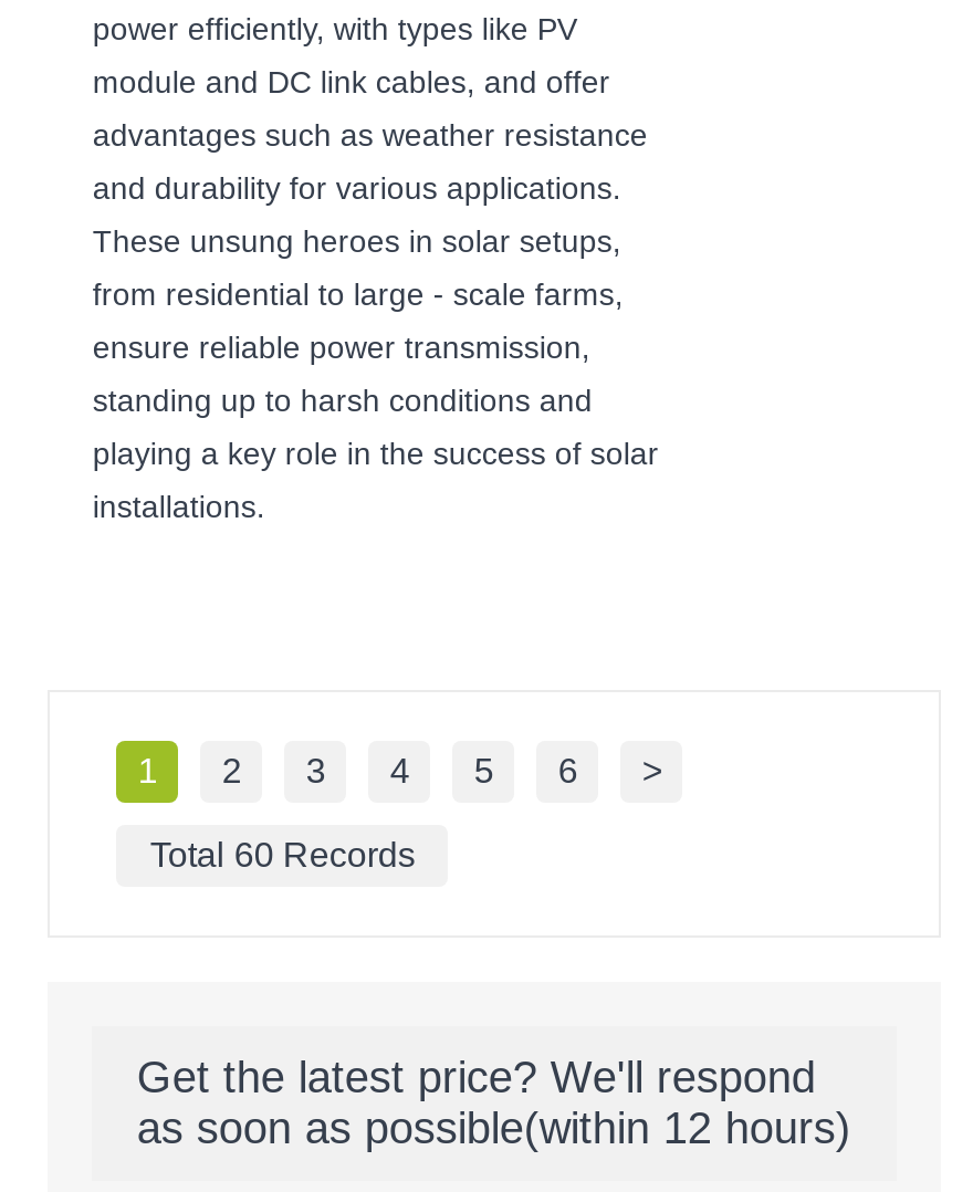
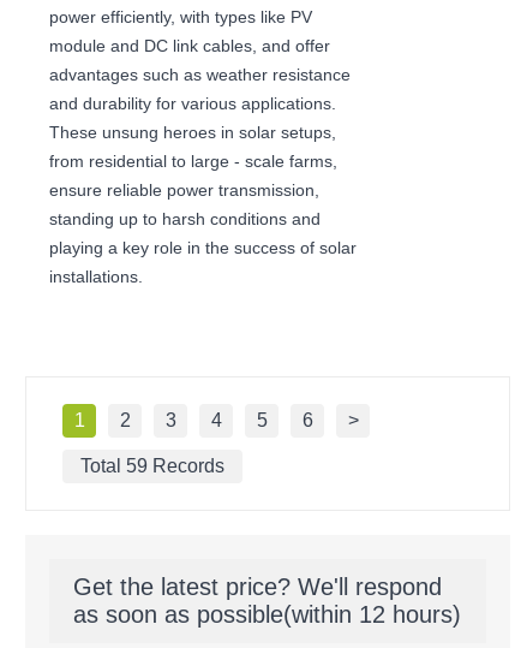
- Total 60 Records
+ Total 59 Records
